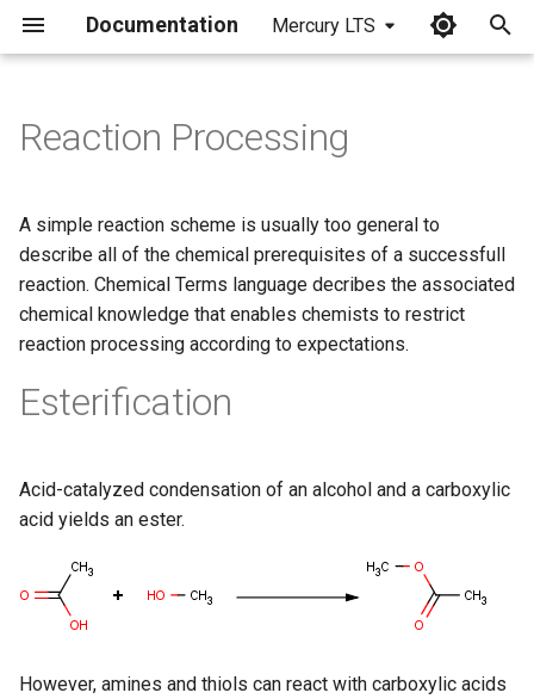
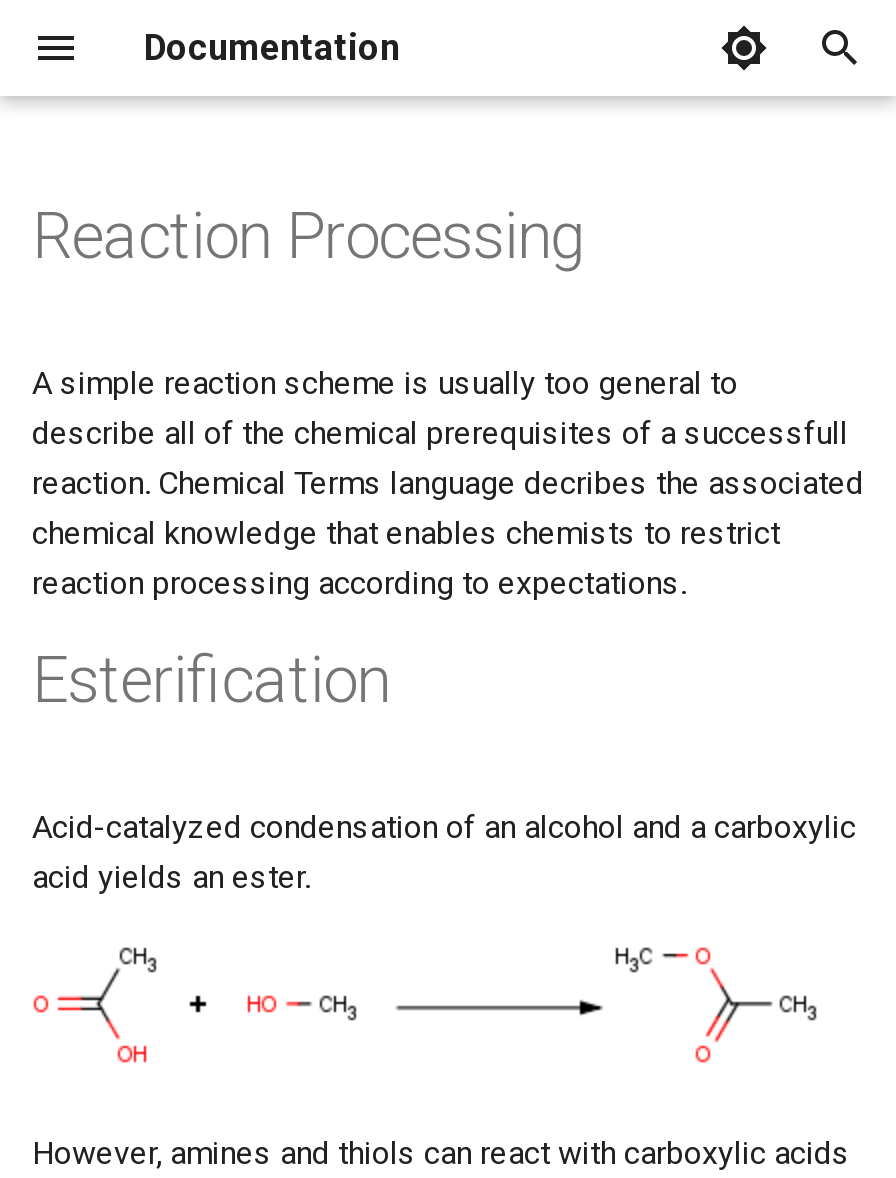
- Mercury LTS
